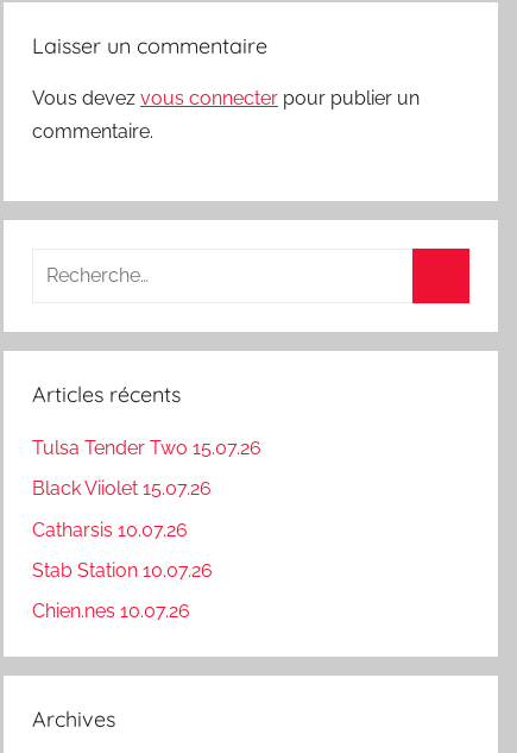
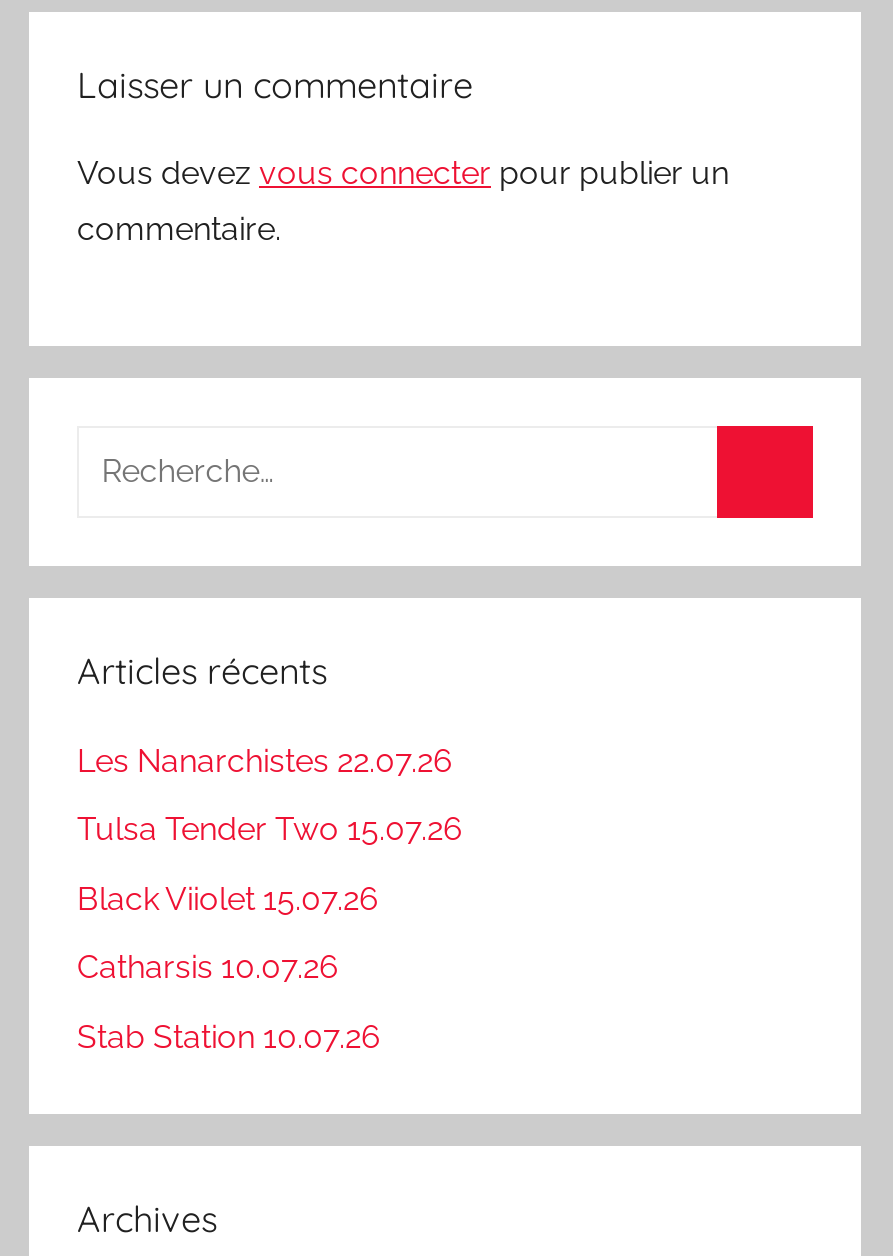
+ Les Nanarchistes 22.07.26

moved down: Tulsa Tender Two 15.07.26 | Black Viiolet 15.07.26 | Catharsis 10.07.26 | Stab Station 10.07.26

- Chien.nes 10.07.26
